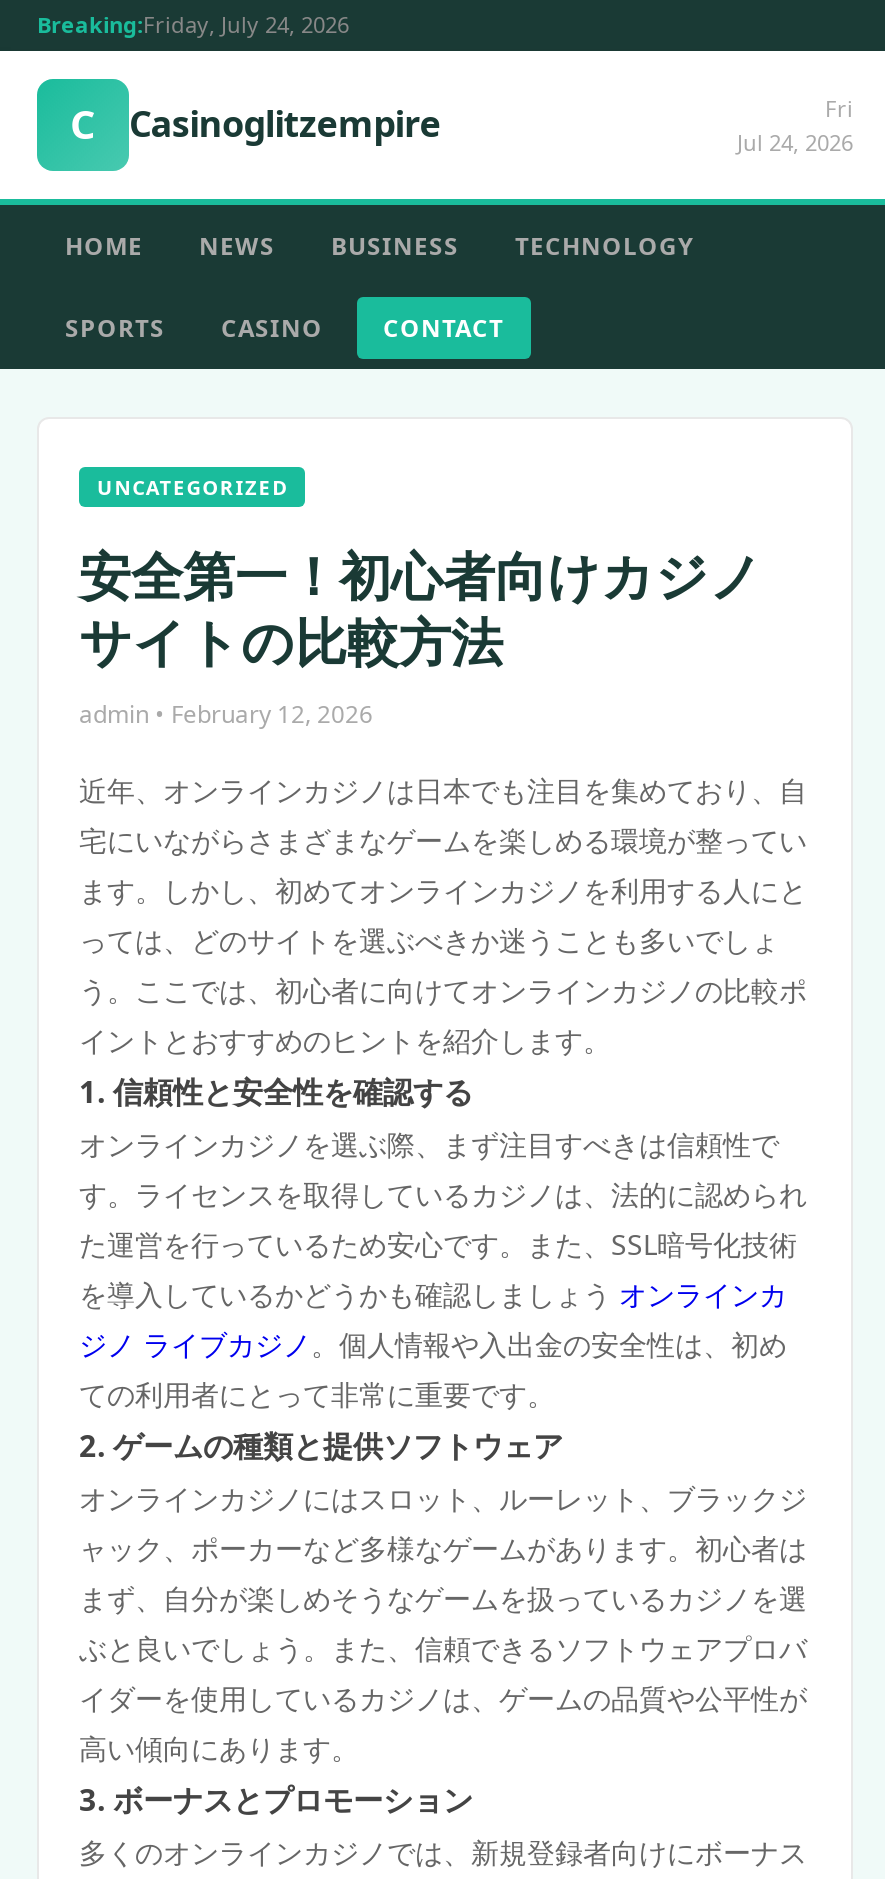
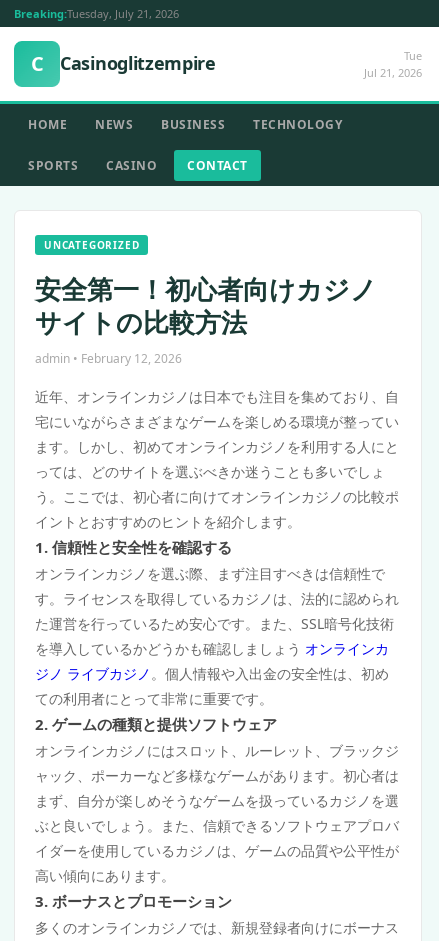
- Breaking:Friday, July 24, 2026
+ Breaking:Tuesday, July 21, 2026

- Fri
- Jul 24, 2026
+ Tue
+ Jul 21, 2026
